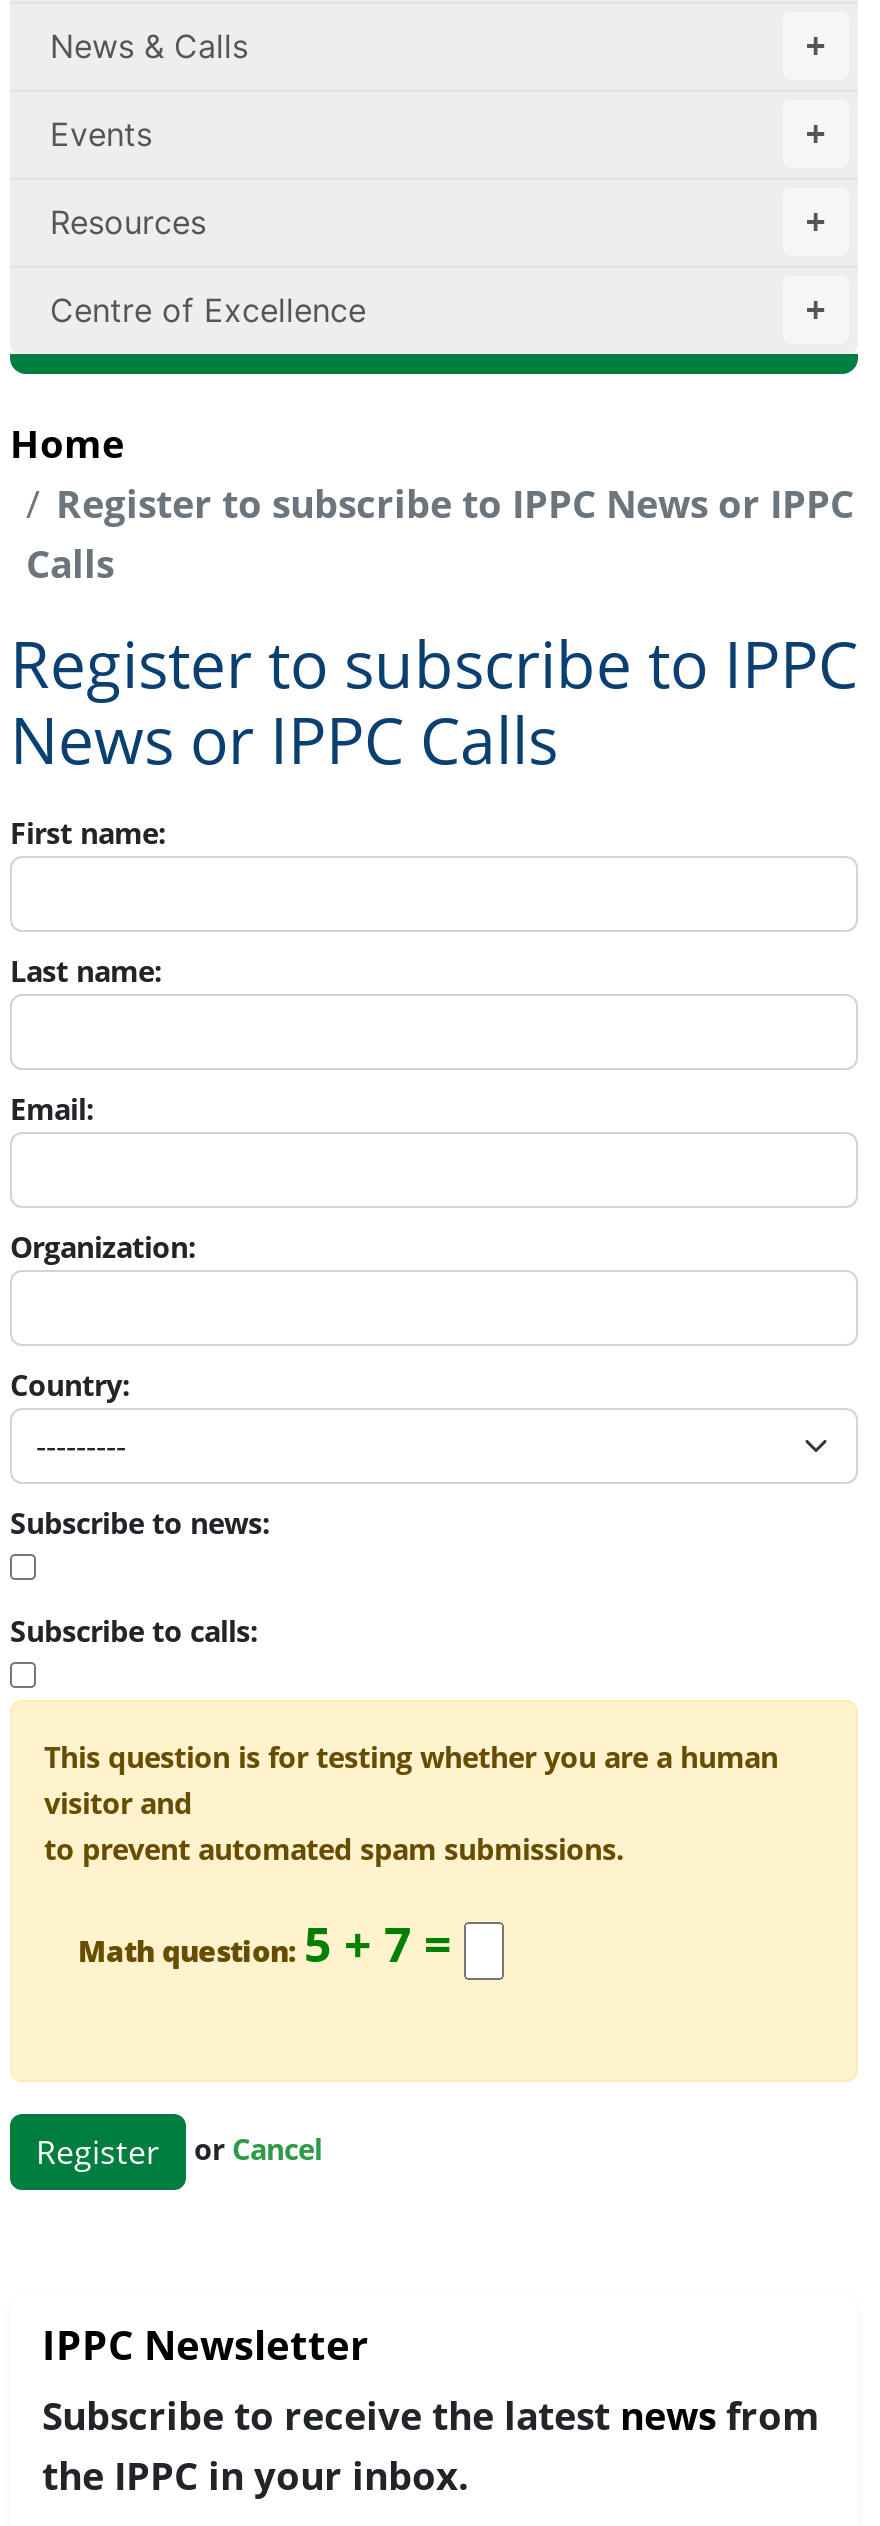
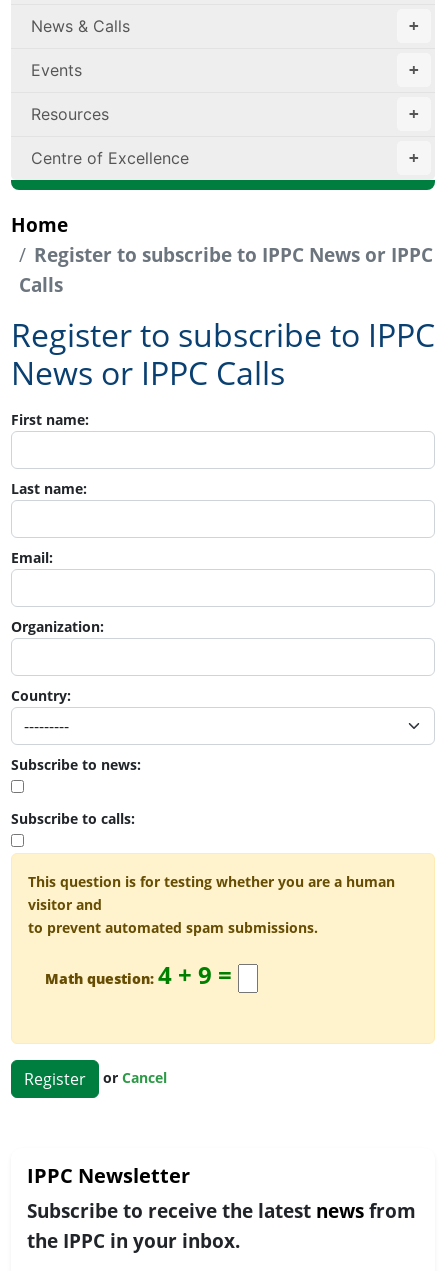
- Math question: 5 + 7 =
+ Math question: 4 + 9 =
